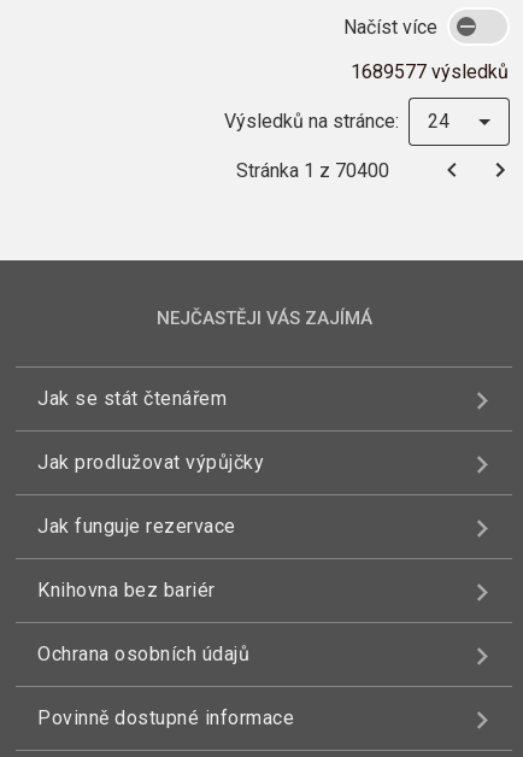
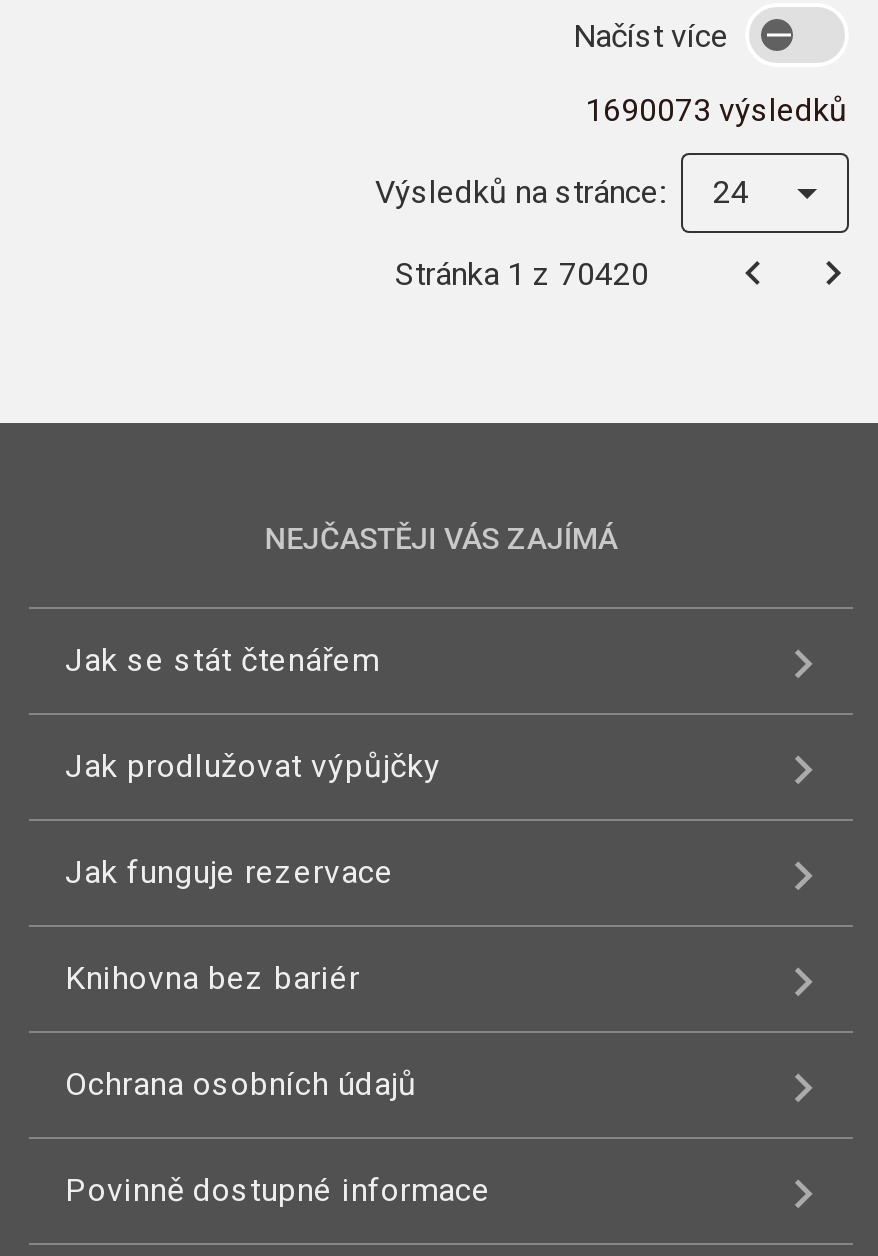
- 1689577 výsledků
+ 1690073 výsledků

- Stránka 1 z 70400
+ Stránka 1 z 70420
